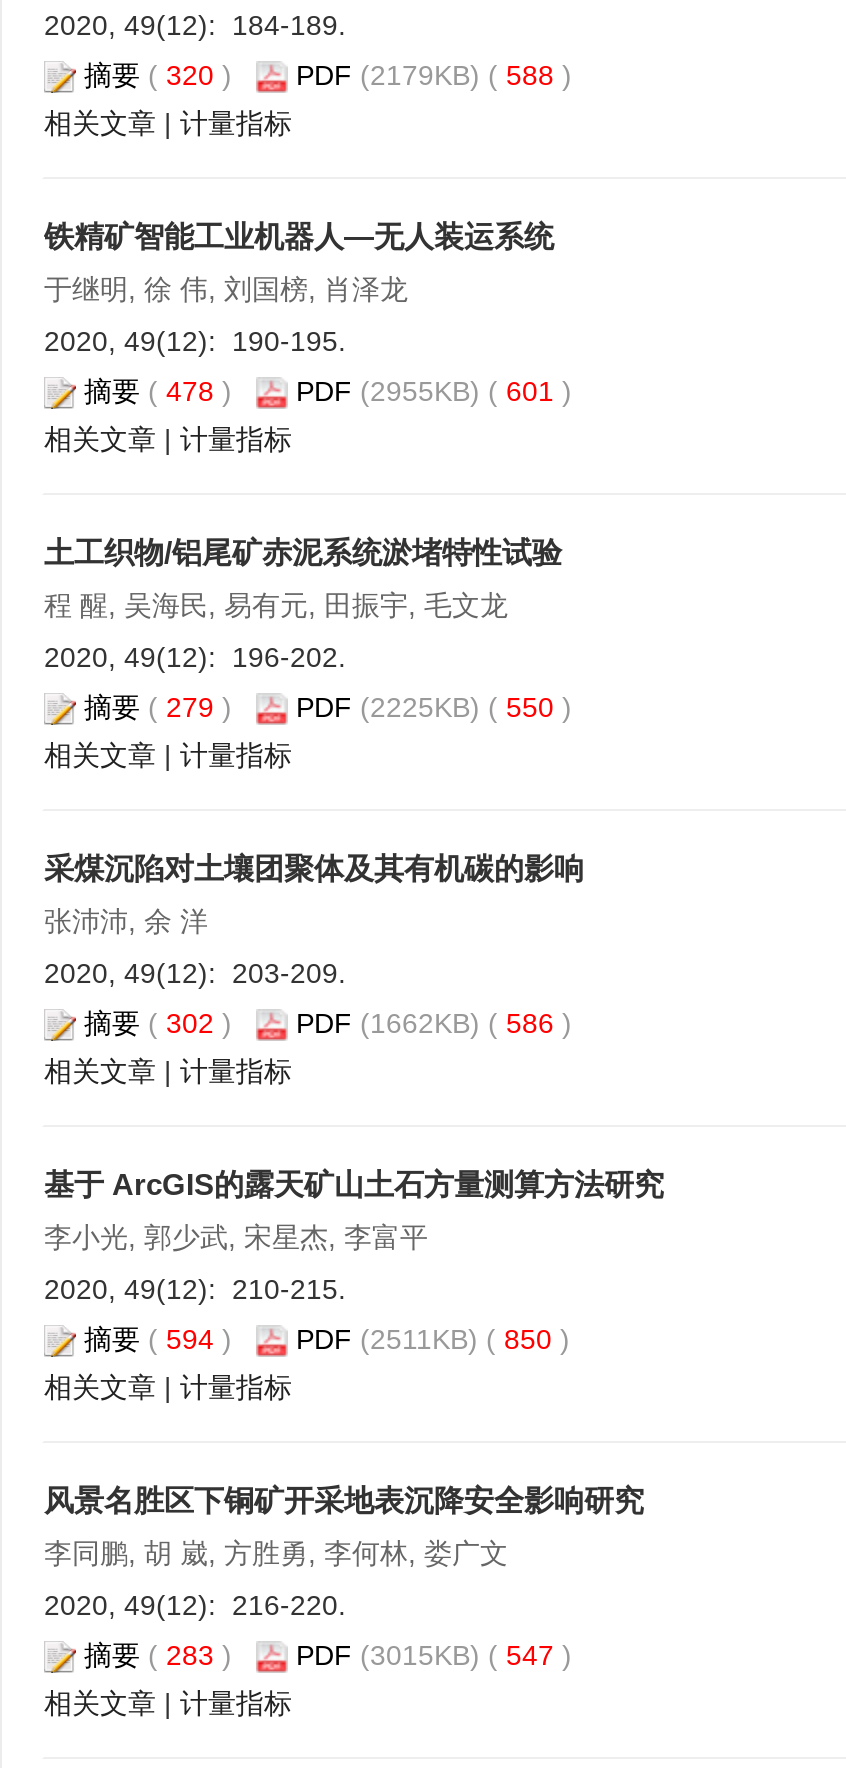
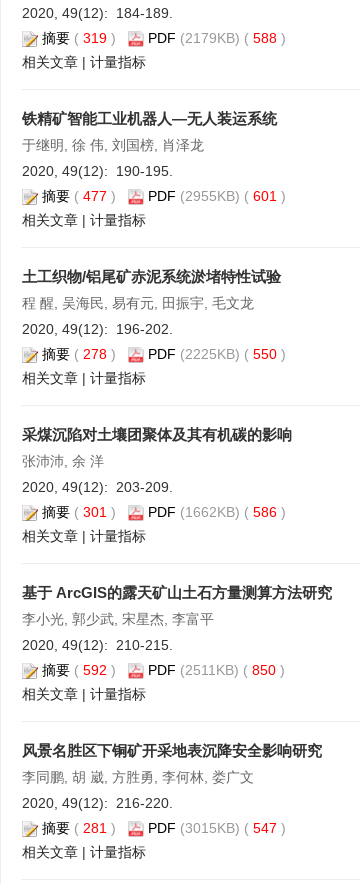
- 摘要(320) PDF (2179KB) (588)
+ 摘要(319) PDF (2179KB) (588)

- 摘要(478) PDF (2955KB) (601)
+ 摘要(477) PDF (2955KB) (601)

- 摘要(279) PDF (2225KB) (550)
+ 摘要(278) PDF (2225KB) (550)

- 摘要(302) PDF (1662KB) (586)
+ 摘要(301) PDF (1662KB) (586)

- 摘要(594) PDF (2511KB) (850)
+ 摘要(592) PDF (2511KB) (850)

- 摘要(283) PDF (3015KB) (547)
+ 摘要(281) PDF (3015KB) (547)
